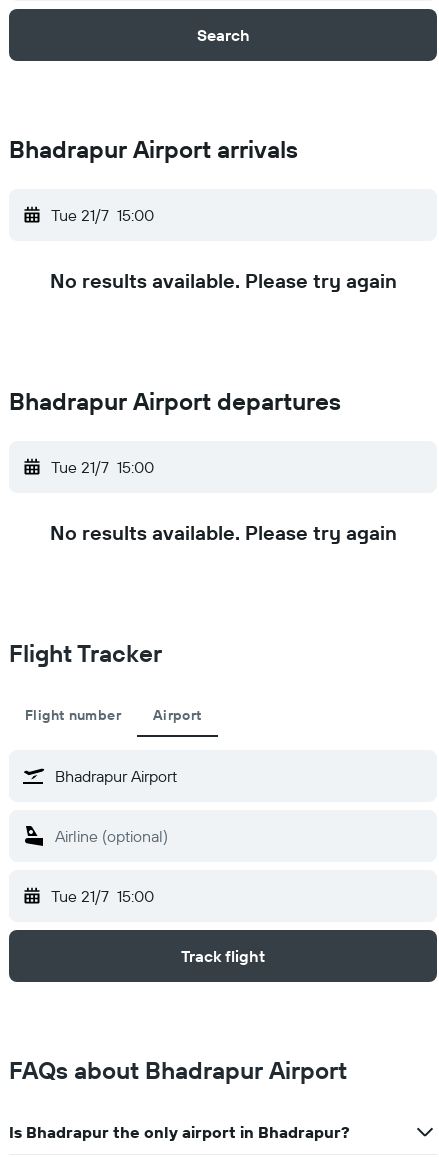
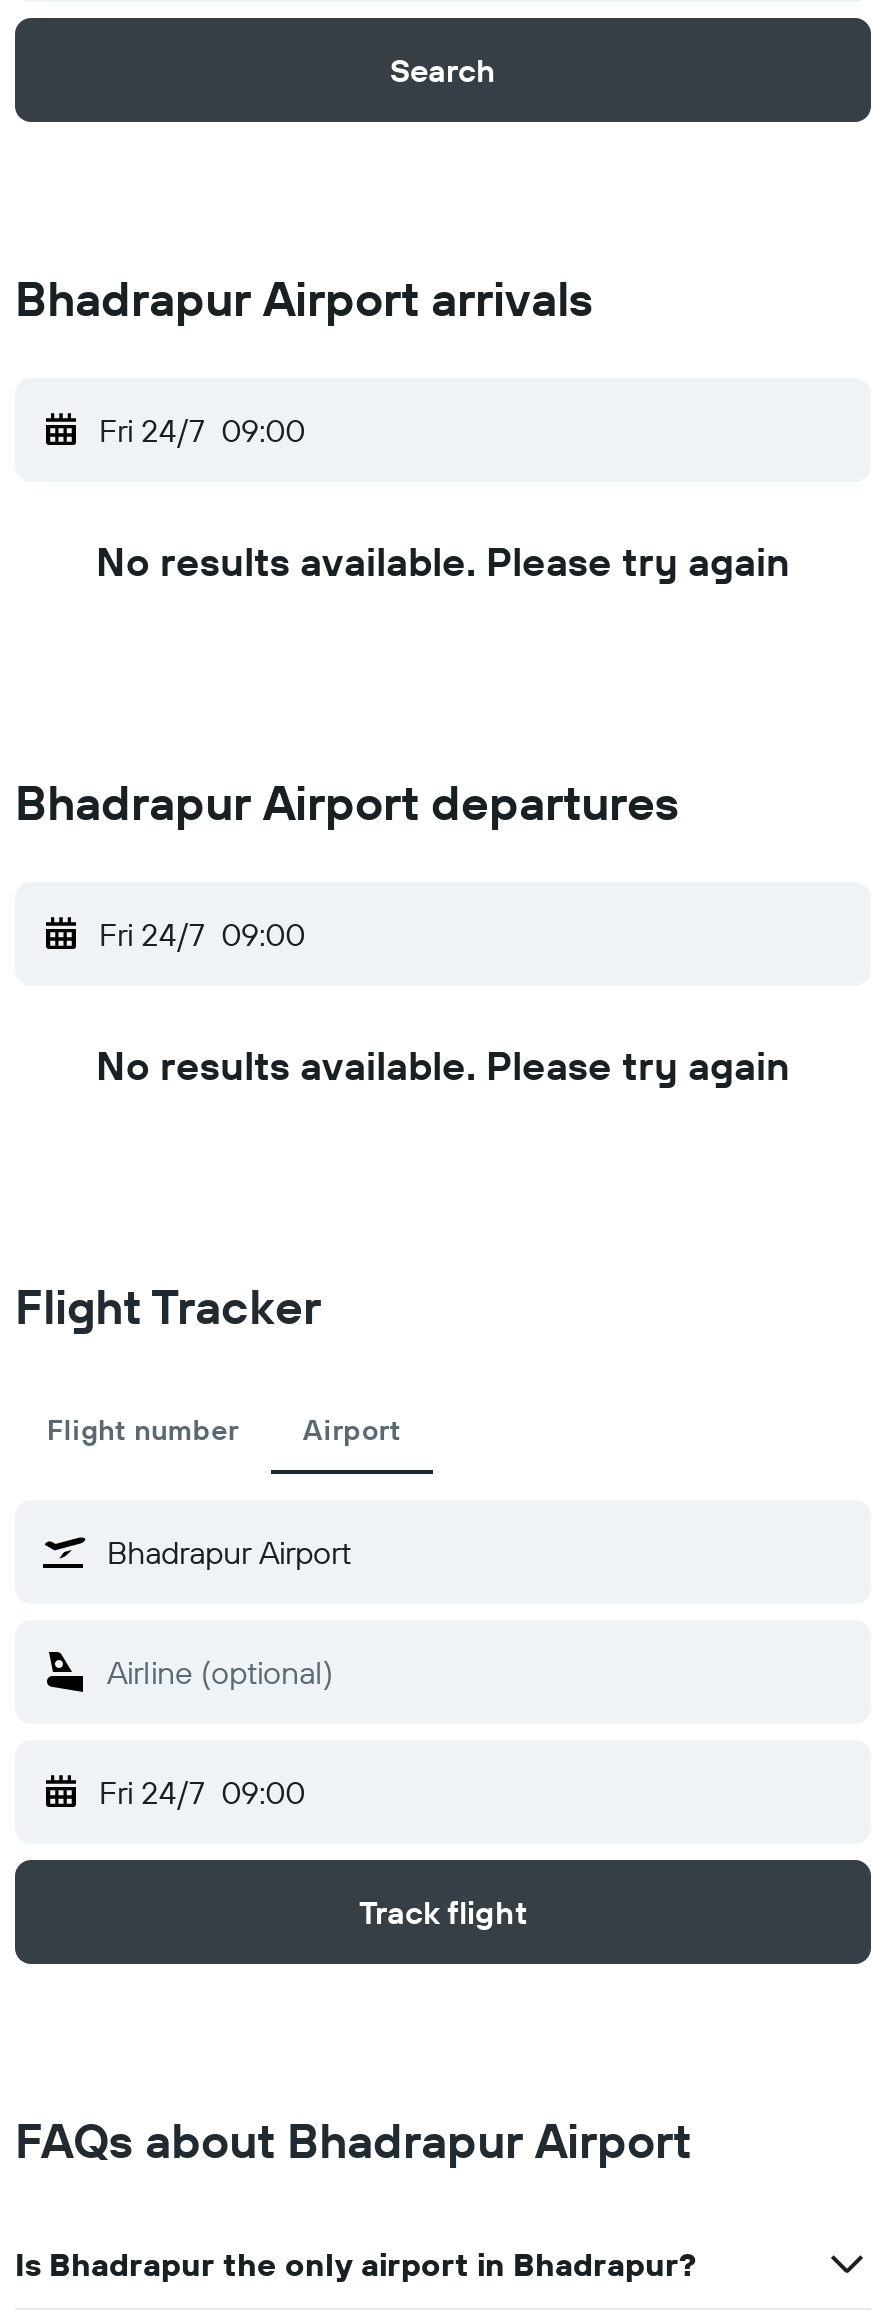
- Tue 21/7 15:00
+ Fri 24/7 09:00

- Tue 21/7 15:00
+ Fri 24/7 09:00

- Tue 21/7 15:00
+ Fri 24/7 09:00
